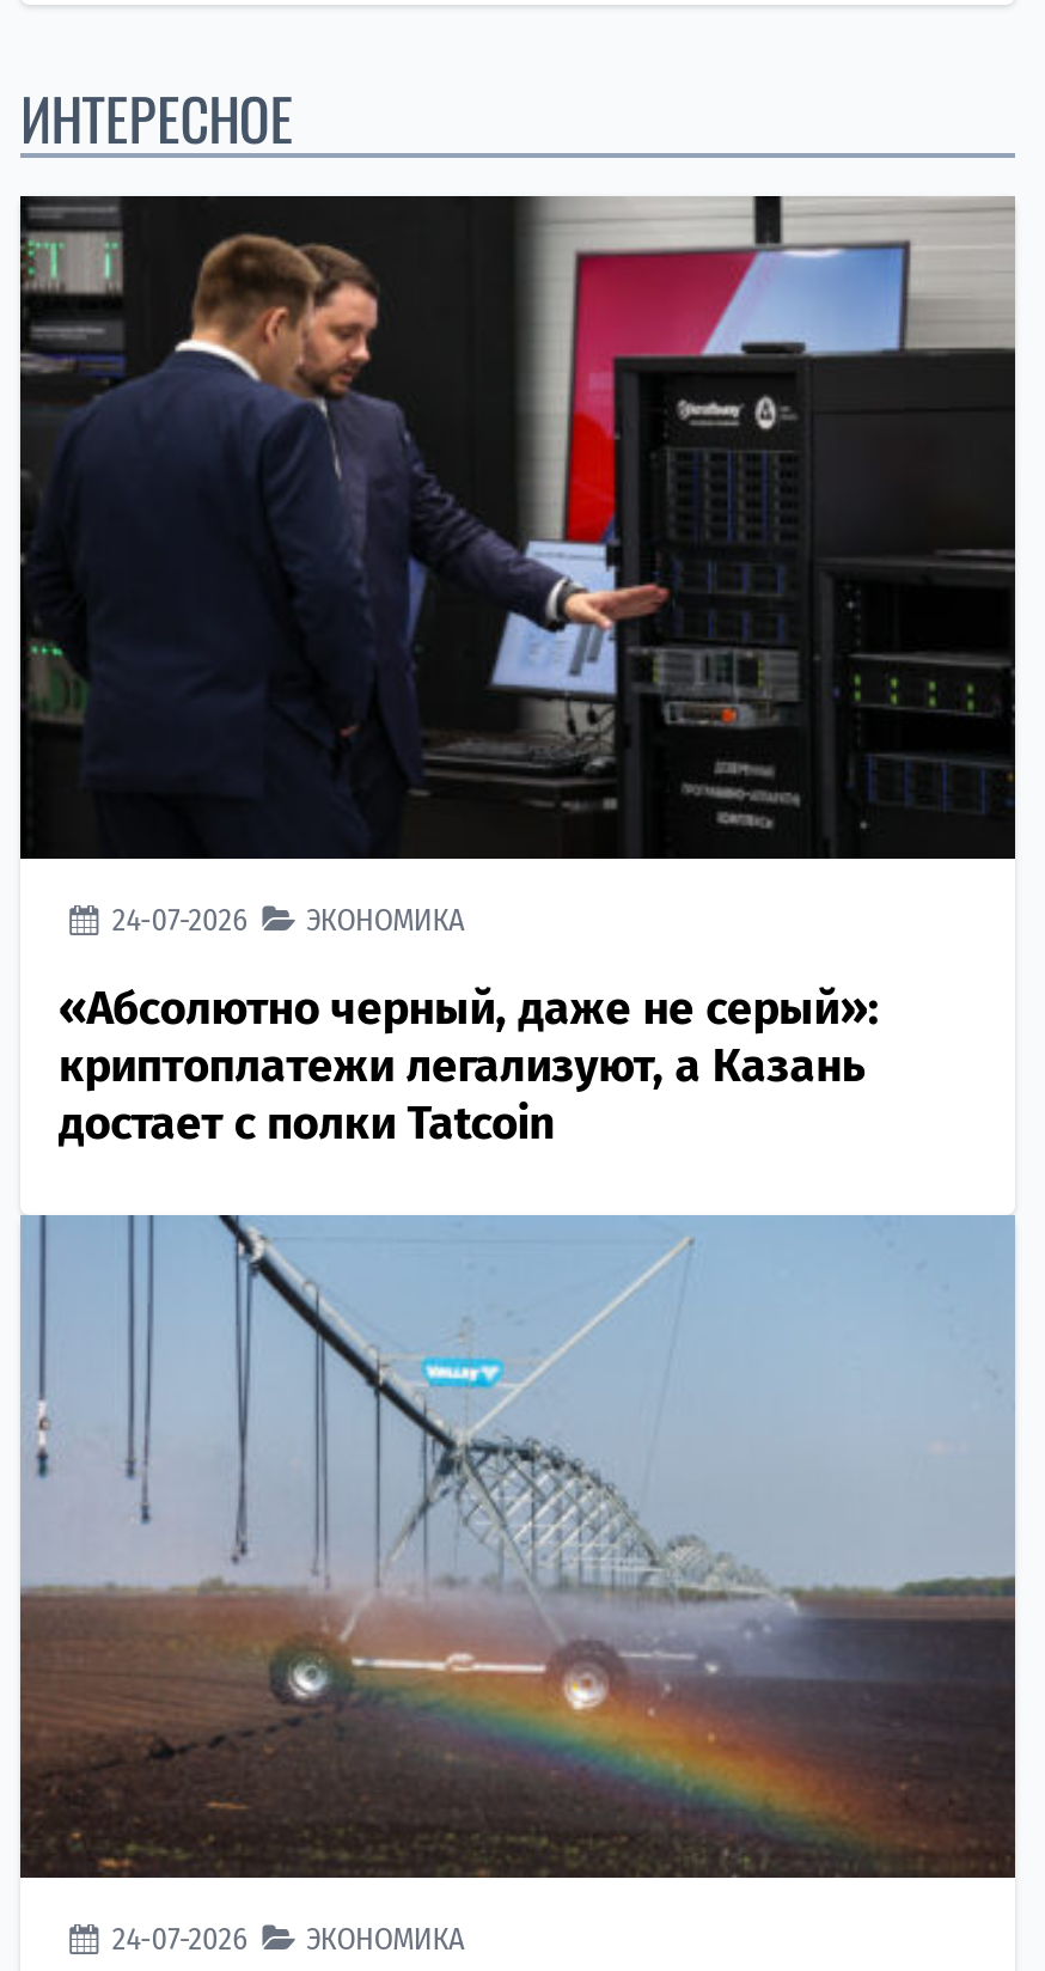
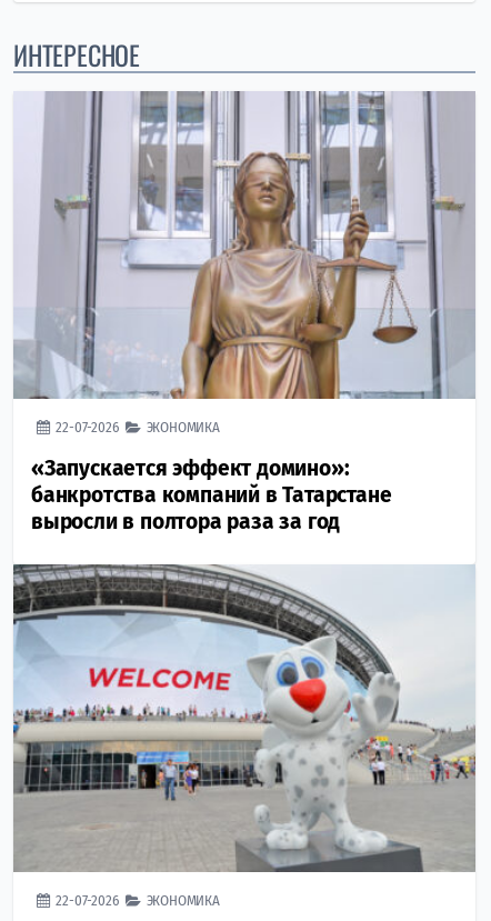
- [image]
- 24-07-2026 ЭКОНОМИКА
+ [image]
+ 22-07-2026 ЭКОНОМИКА

- «Абсолютно черный, даже не серый»:
- криптоплатежи легализуют, а Казань
- достает с полки Tatcoin
+ «Запускается эффект домино»:
+ банкротства компаний в Татарстане
+ выросли в полтора раза за год

- [image]
- 24-07-2026 ЭКОНОМИКА
+ [image]
+ 22-07-2026 ЭКОНОМИКА
